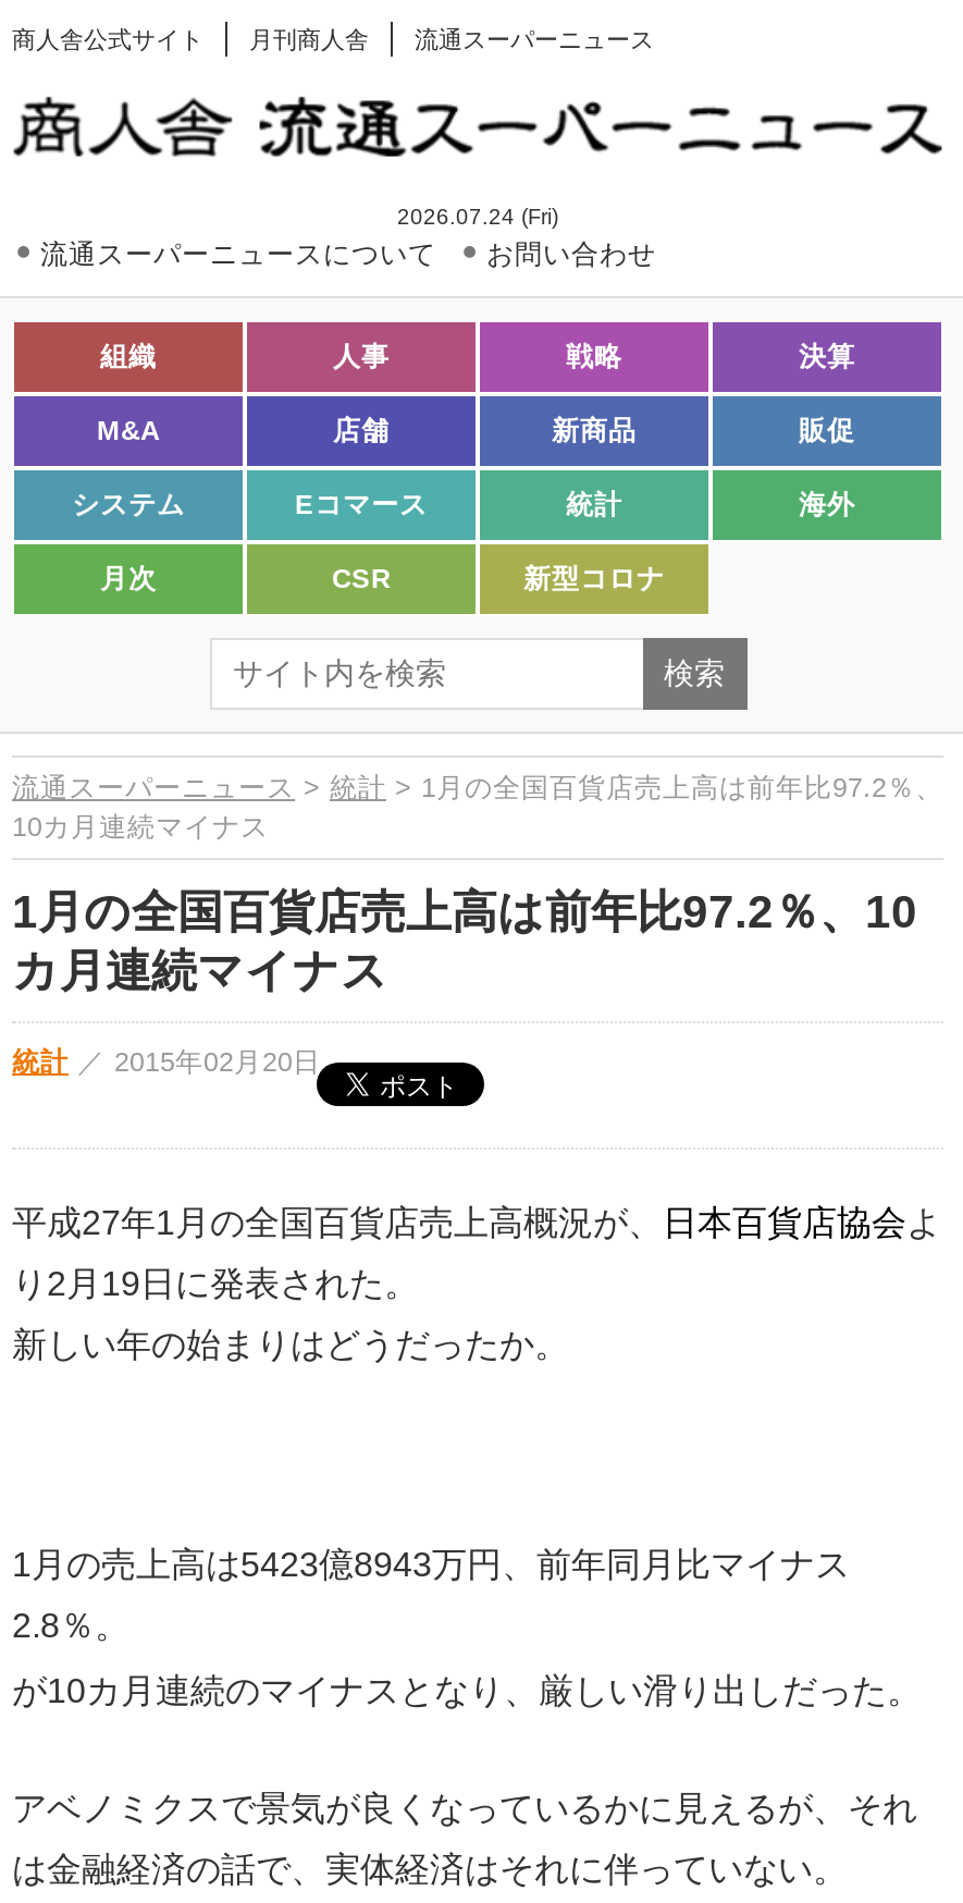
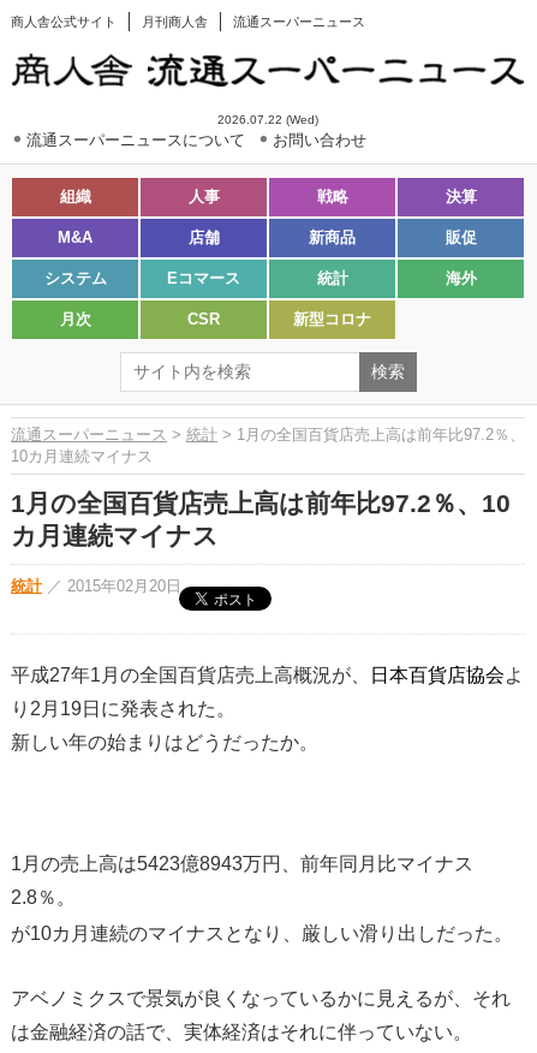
- 2026.07.24 (Fri)
+ 2026.07.22 (Wed)
